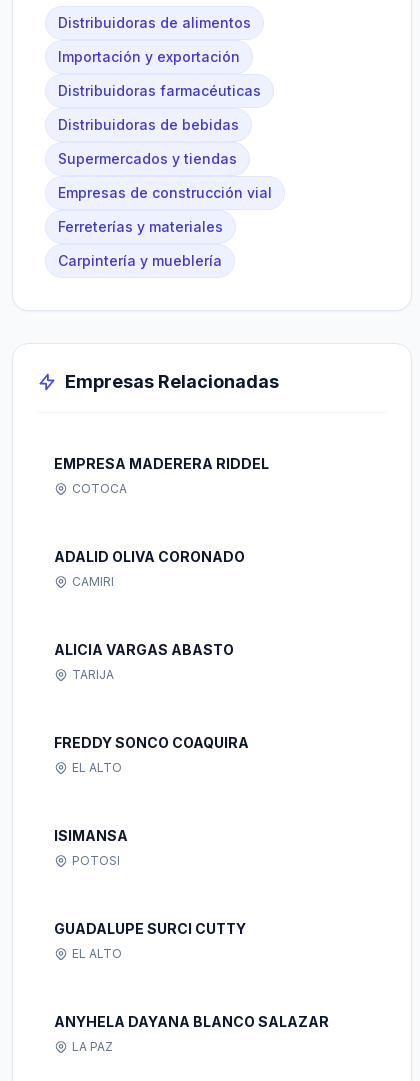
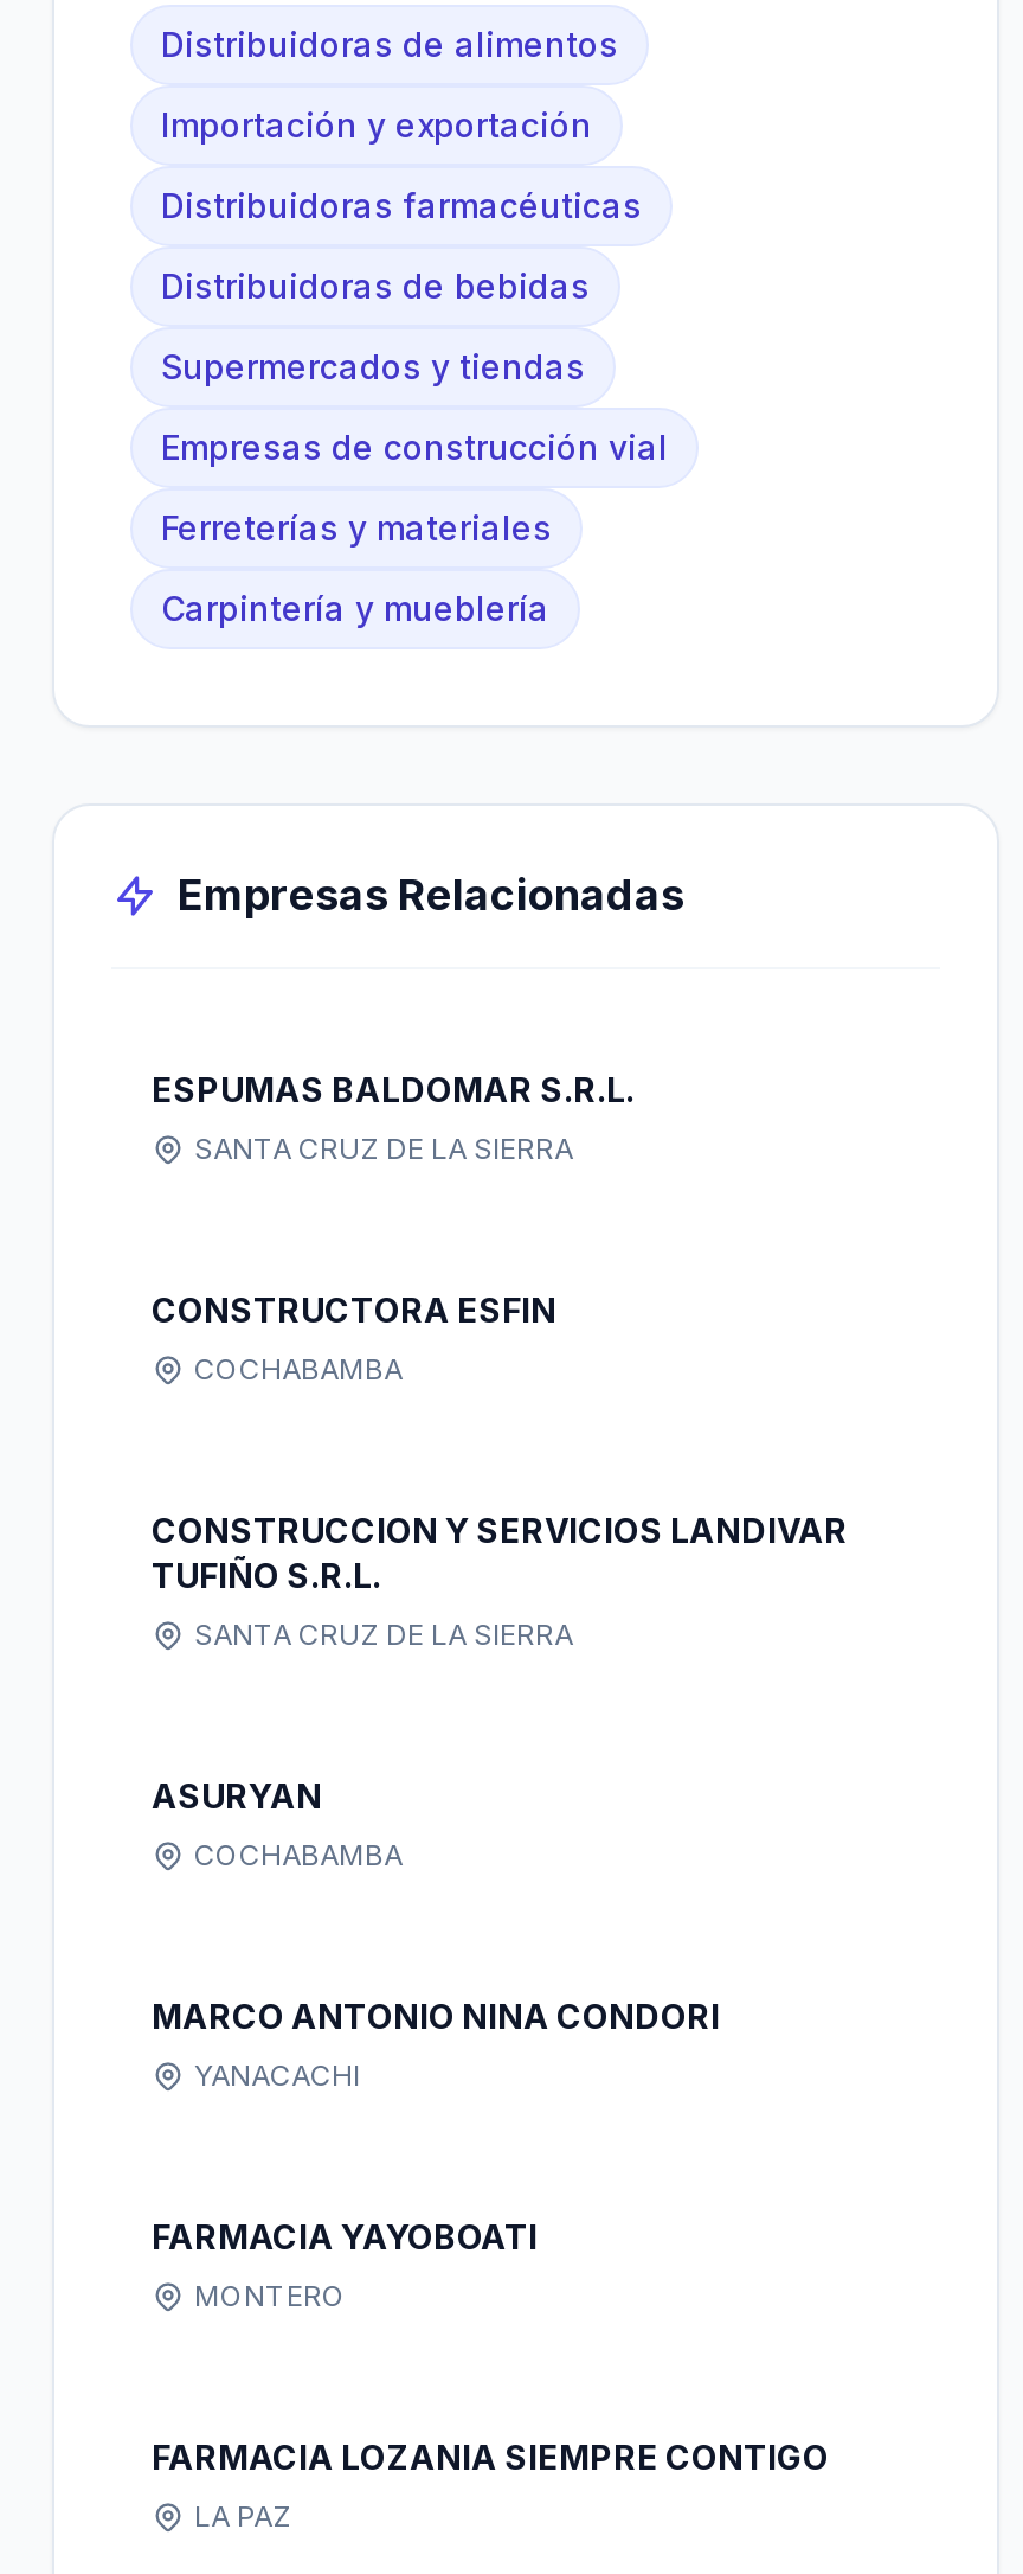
- EMPRESA MADERERA RIDDEL
+ ESPUMAS BALDOMAR S.R.L.

- COTOCA
+ SANTA CRUZ DE LA SIERRA

- ADALID OLIVA CORONADO
+ CONSTRUCTORA ESFIN

- CAMIRI
+ COCHABAMBA

- ALICIA VARGAS ABASTO
+ CONSTRUCCION Y SERVICIOS LANDIVAR
+ TUFIÑO S.R.L.

- TARIJA
+ SANTA CRUZ DE LA SIERRA

- FREDDY SONCO COAQUIRA
+ ASURYAN

- EL ALTO
+ COCHABAMBA

- ISIMANSA
+ MARCO ANTONIO NINA CONDORI

- POTOSI
+ YANACACHI

- GUADALUPE SURCI CUTTY
+ FARMACIA YAYOBOATI

- EL ALTO
+ MONTERO

- ANYHELA DAYANA BLANCO SALAZAR
+ FARMACIA LOZANIA SIEMPRE CONTIGO
